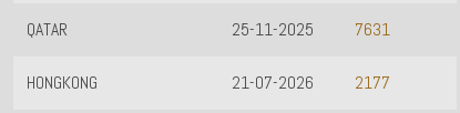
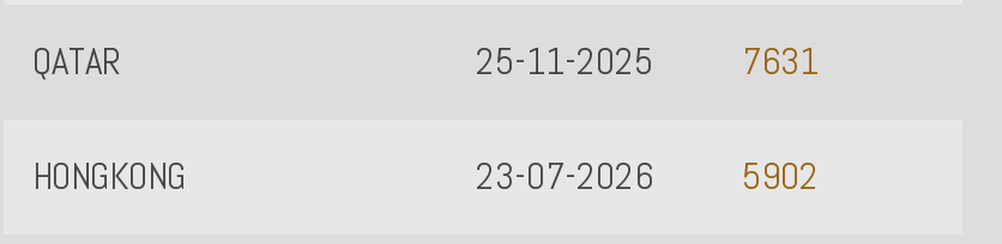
- 21-07-2026
+ 23-07-2026

- 2177
+ 5902
